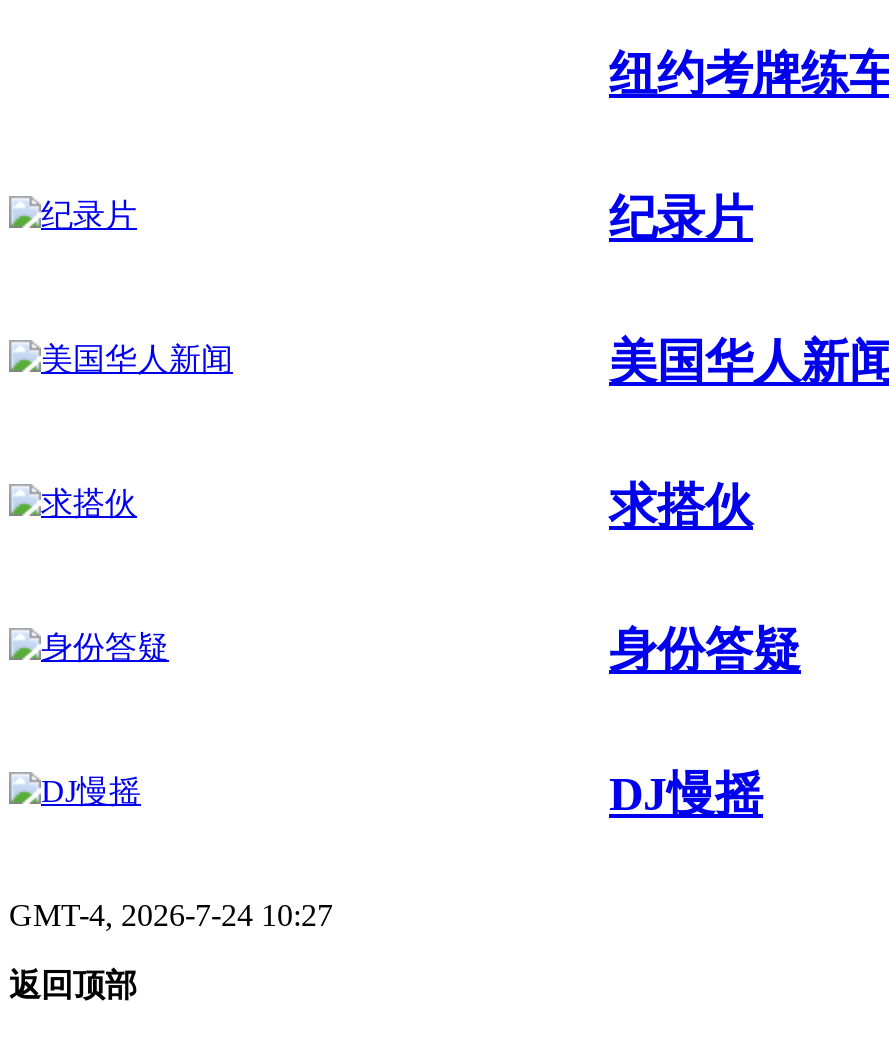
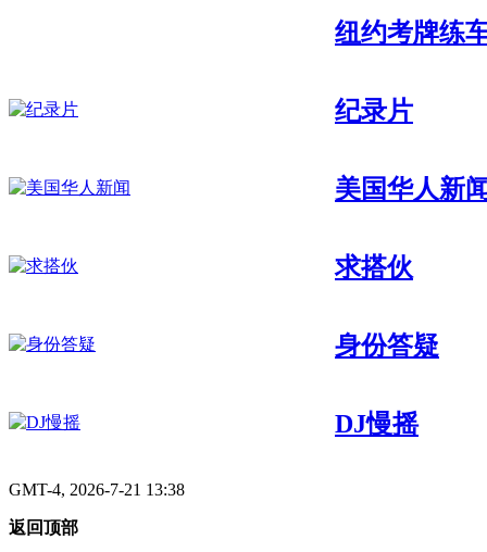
- GMT-4, 2026-7-24 10:27
+ GMT-4, 2026-7-21 13:38
